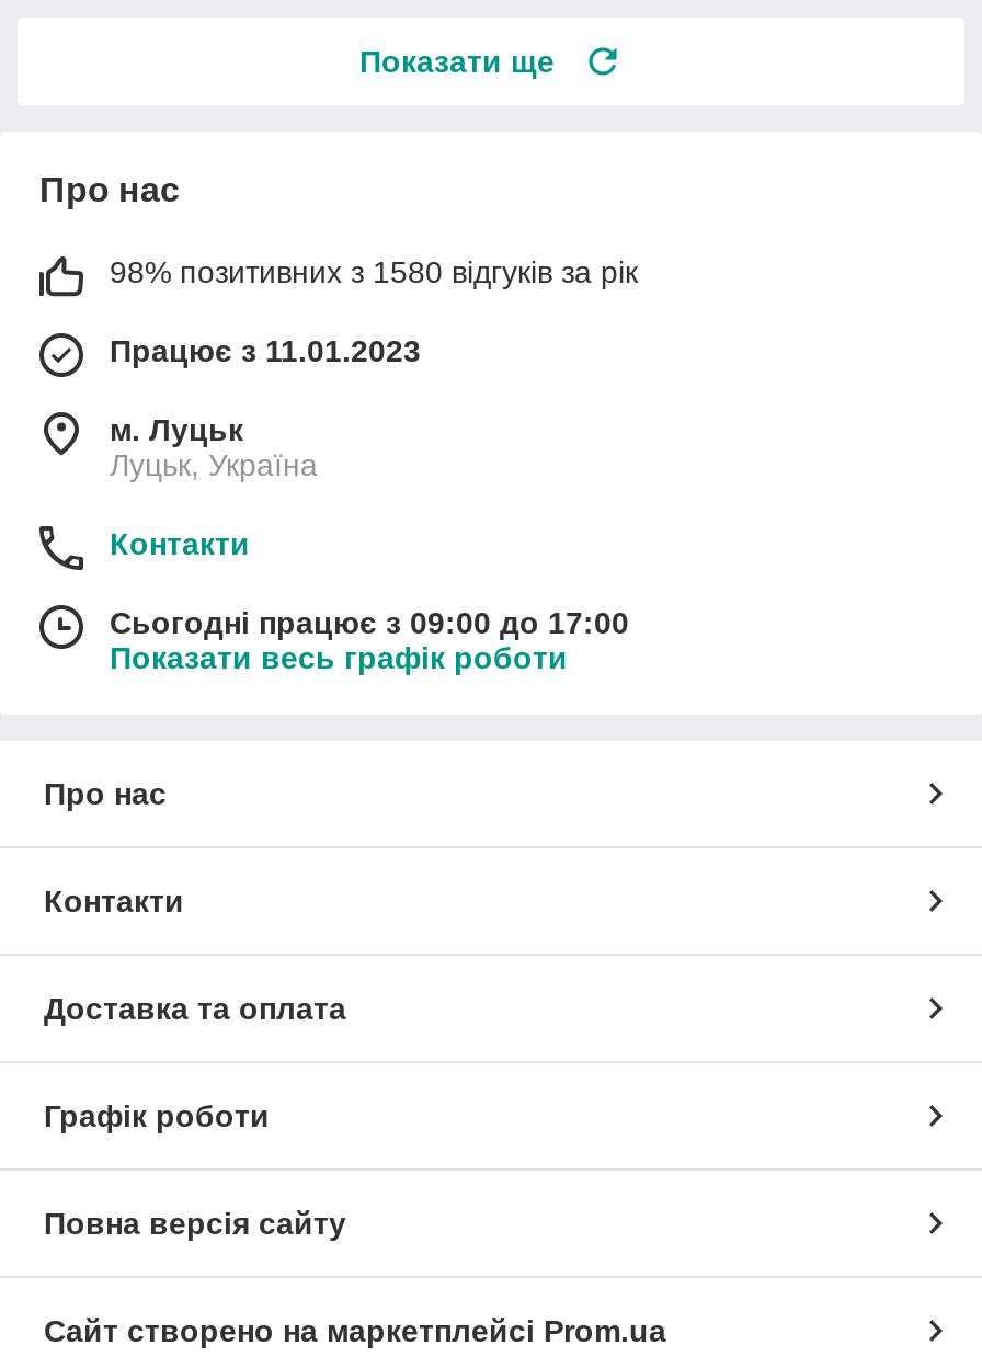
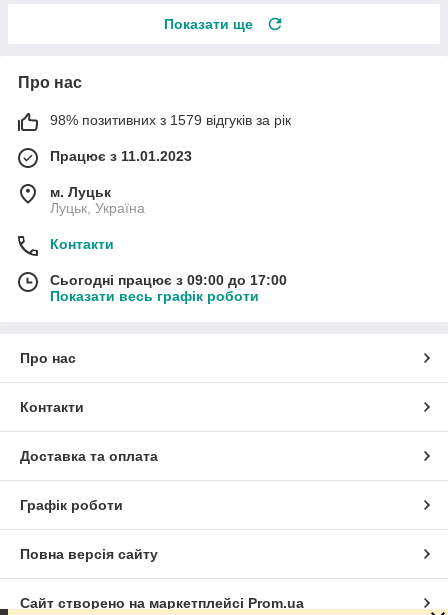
- 98% позитивних з 1580 відгуків за рік
+ 98% позитивних з 1579 відгуків за рік
